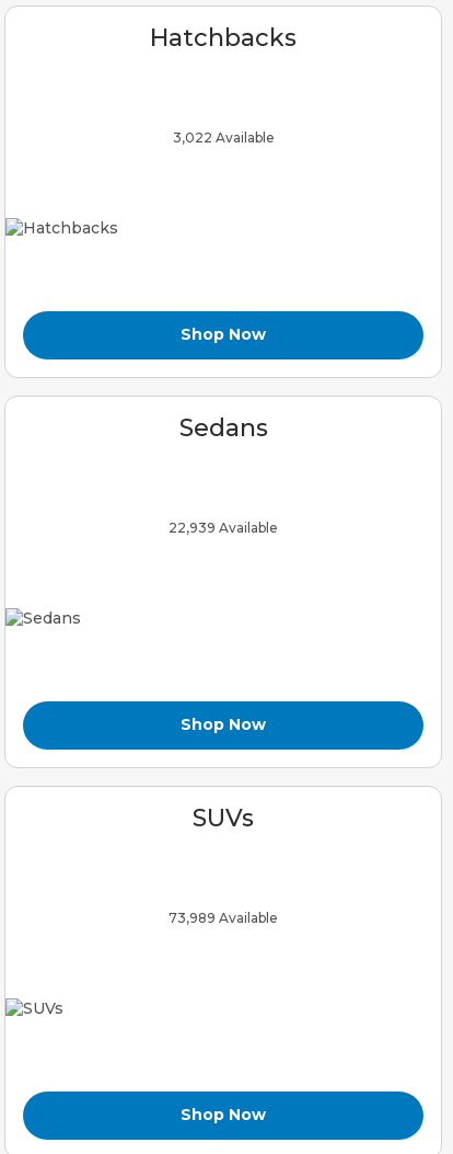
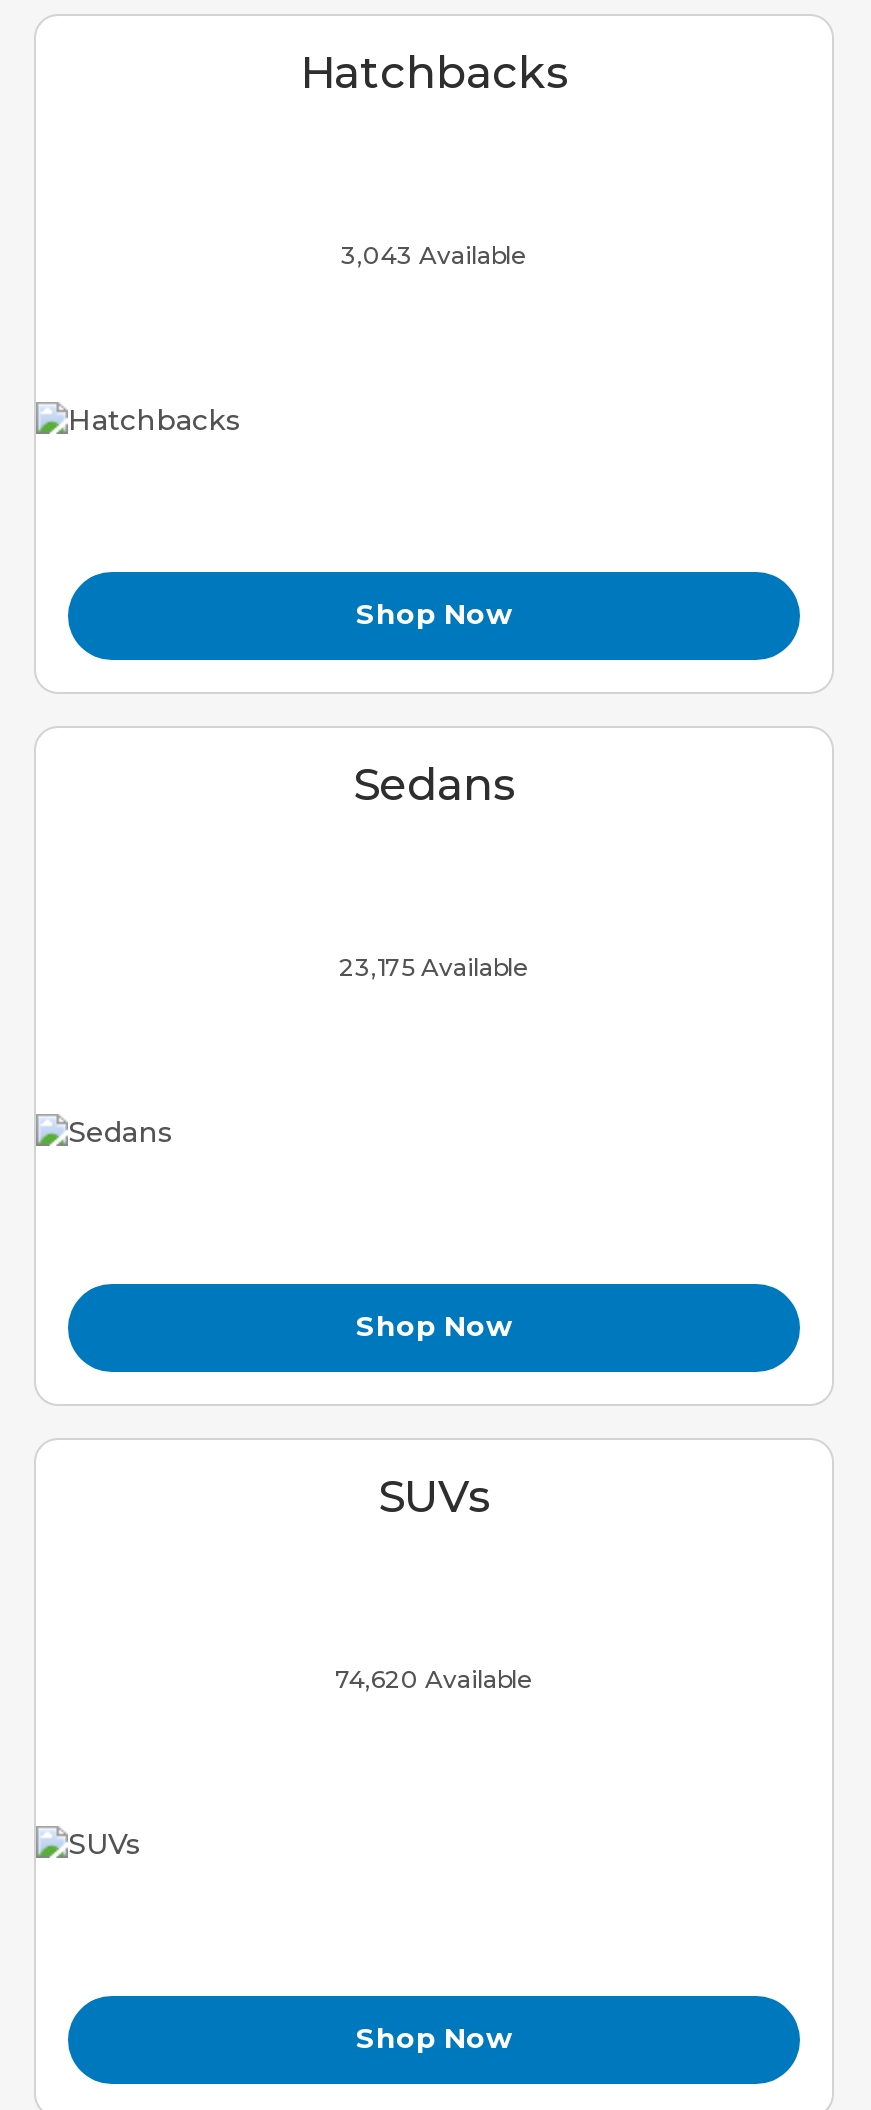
- 3,022 Available
+ 3,043 Available

- 22,939 Available
+ 23,175 Available

- 73,989 Available
+ 74,620 Available
